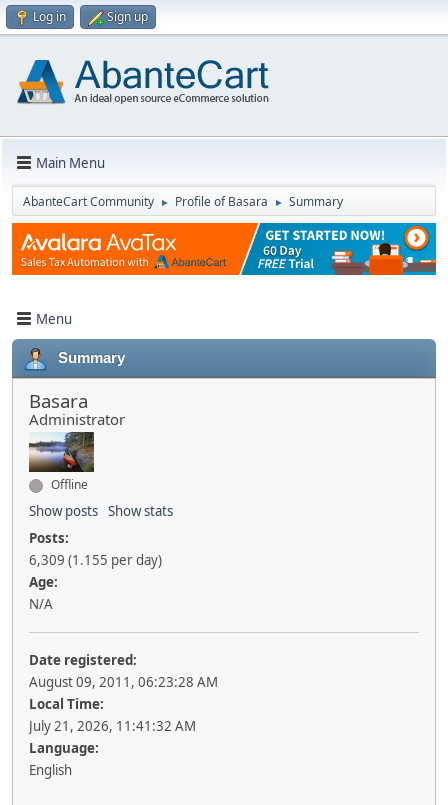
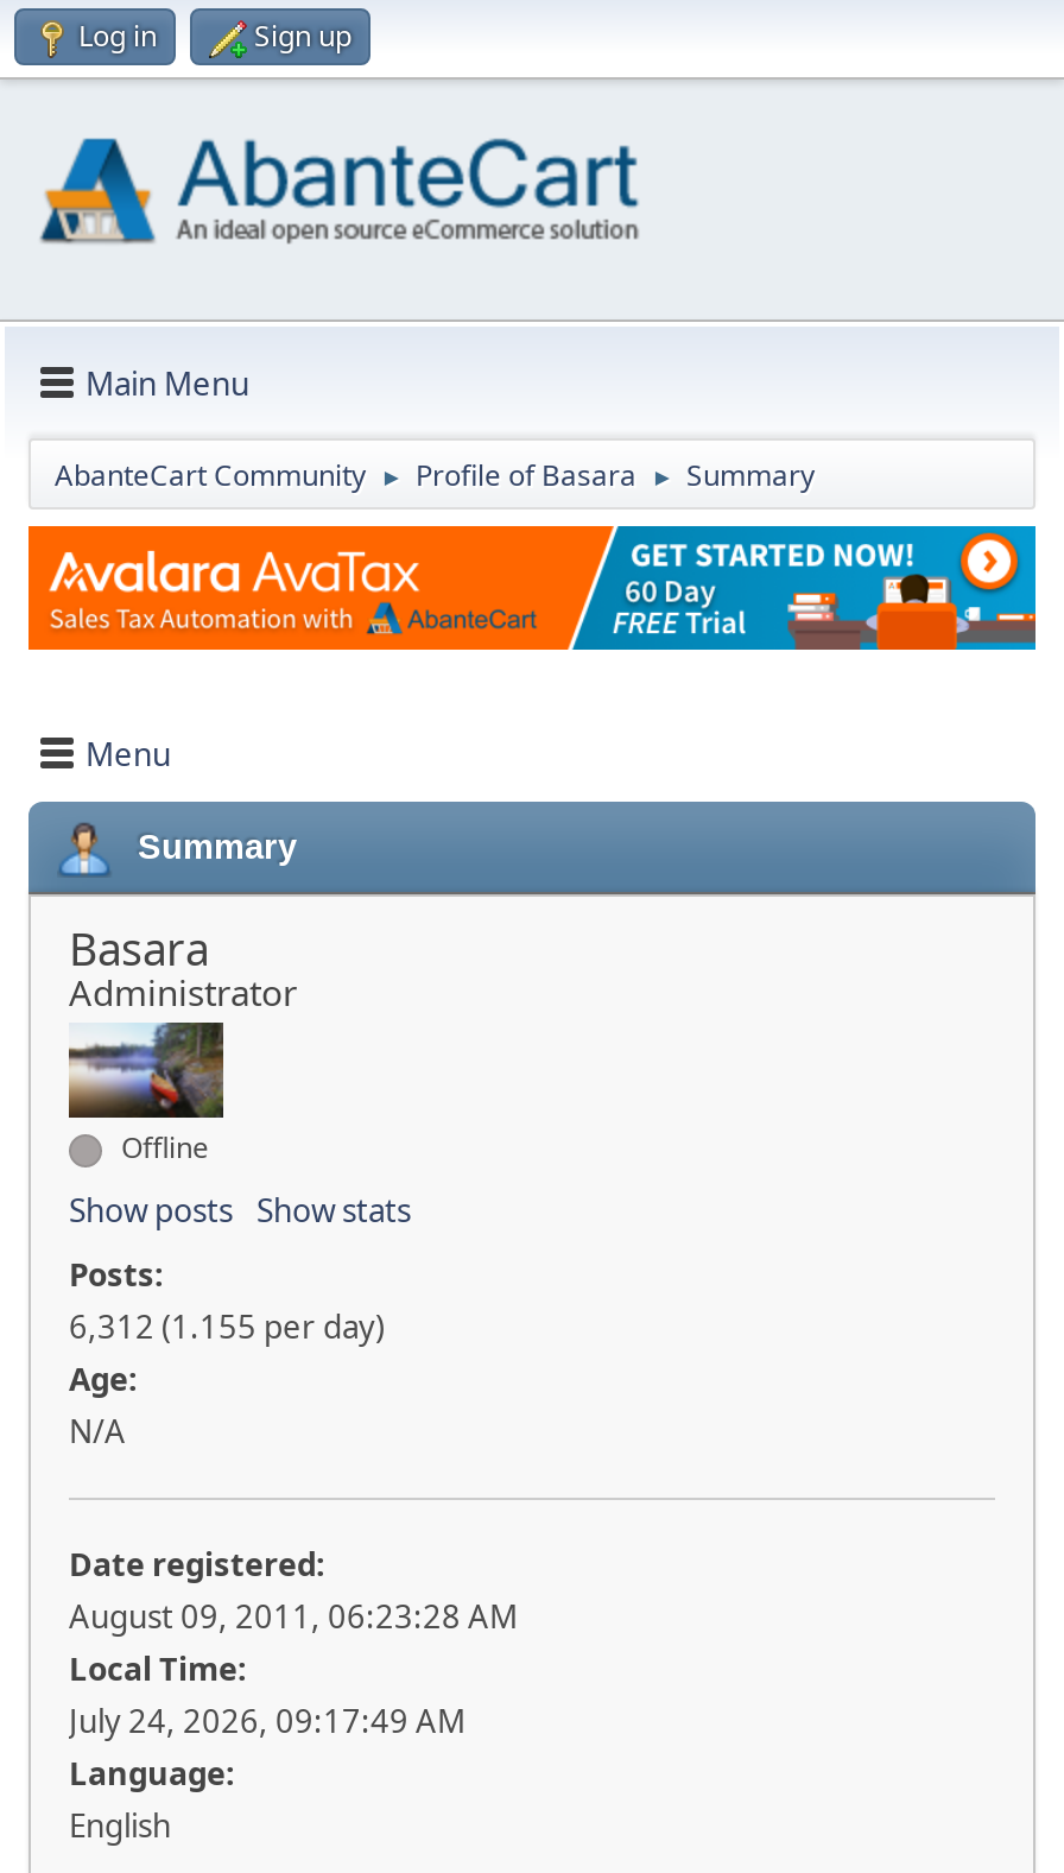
- 6,309 (1.155 per day)
+ 6,312 (1.155 per day)

- July 21, 2026, 11:41:32 AM
+ July 24, 2026, 09:17:49 AM
